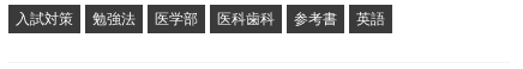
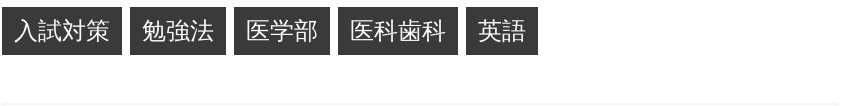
- 参考書
